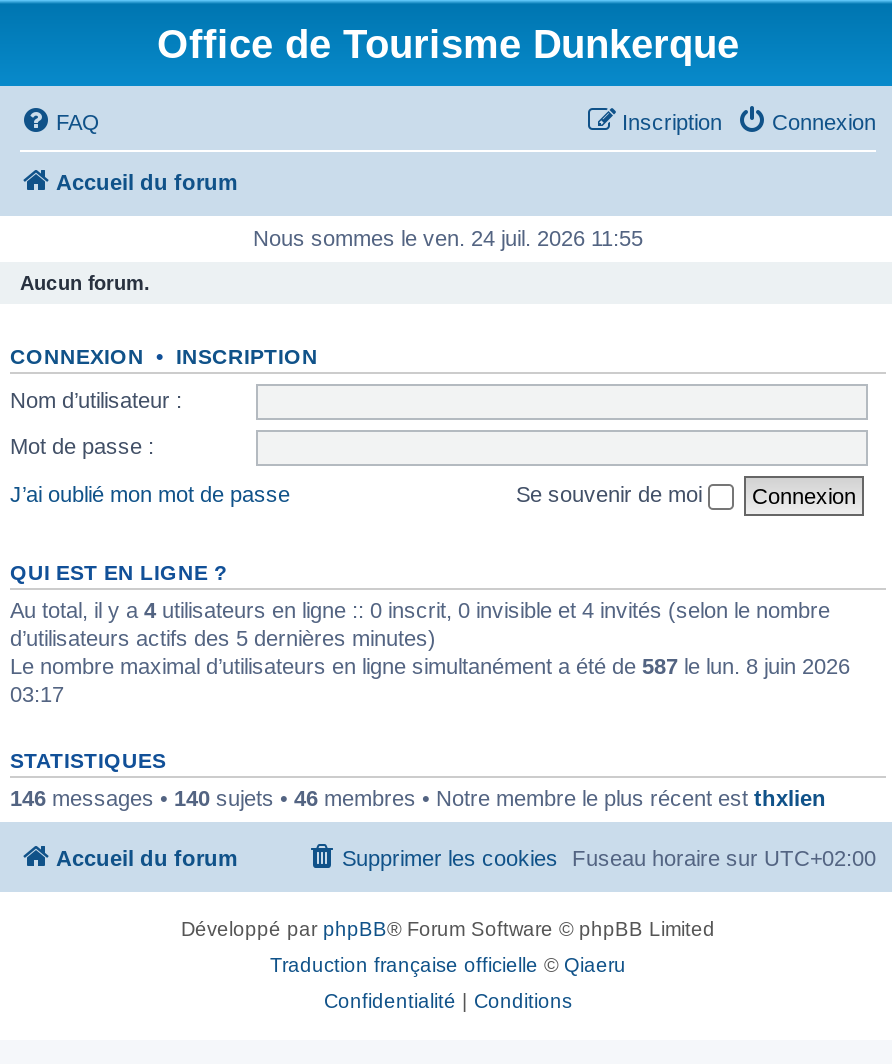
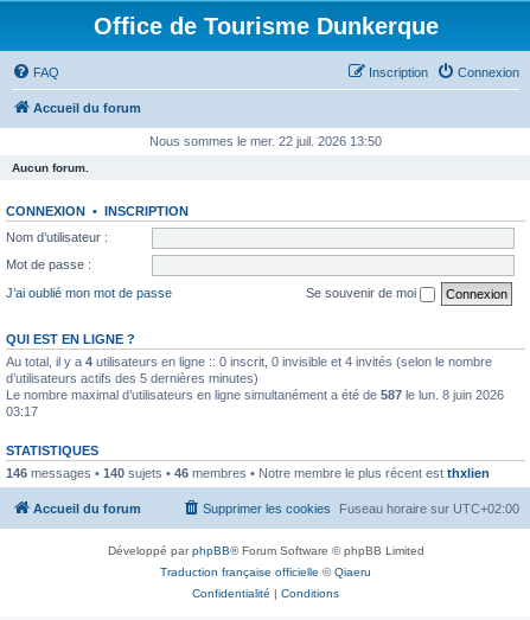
- Nous sommes le ven. 24 juil. 2026 11:55
+ Nous sommes le mer. 22 juil. 2026 13:50
